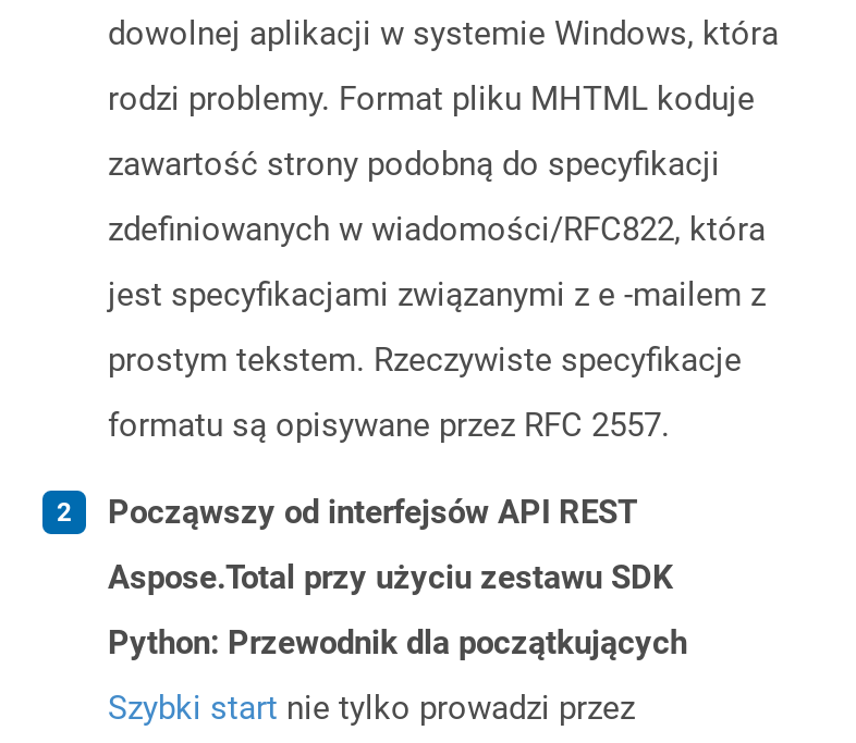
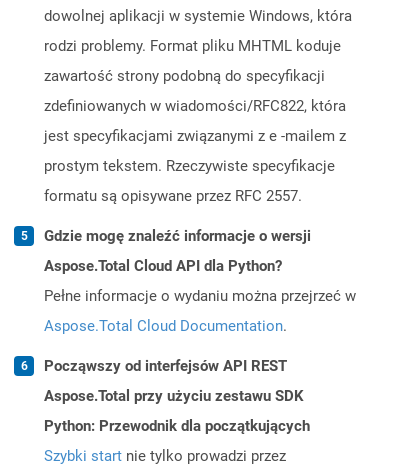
+ Gdzie mogę znaleźć informacje o wersji
+ Aspose.Total Cloud API dla Python?
+ Pełne informacje o wydaniu można przejrzeć w
+ Aspose.Total Cloud Documentation.
